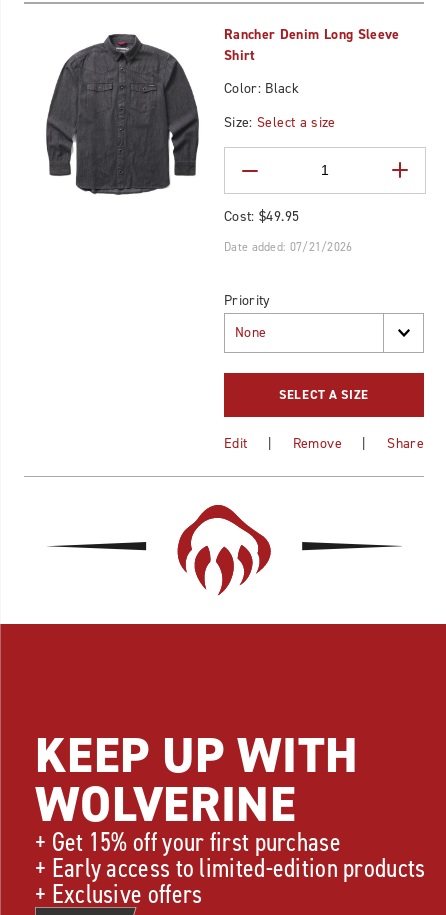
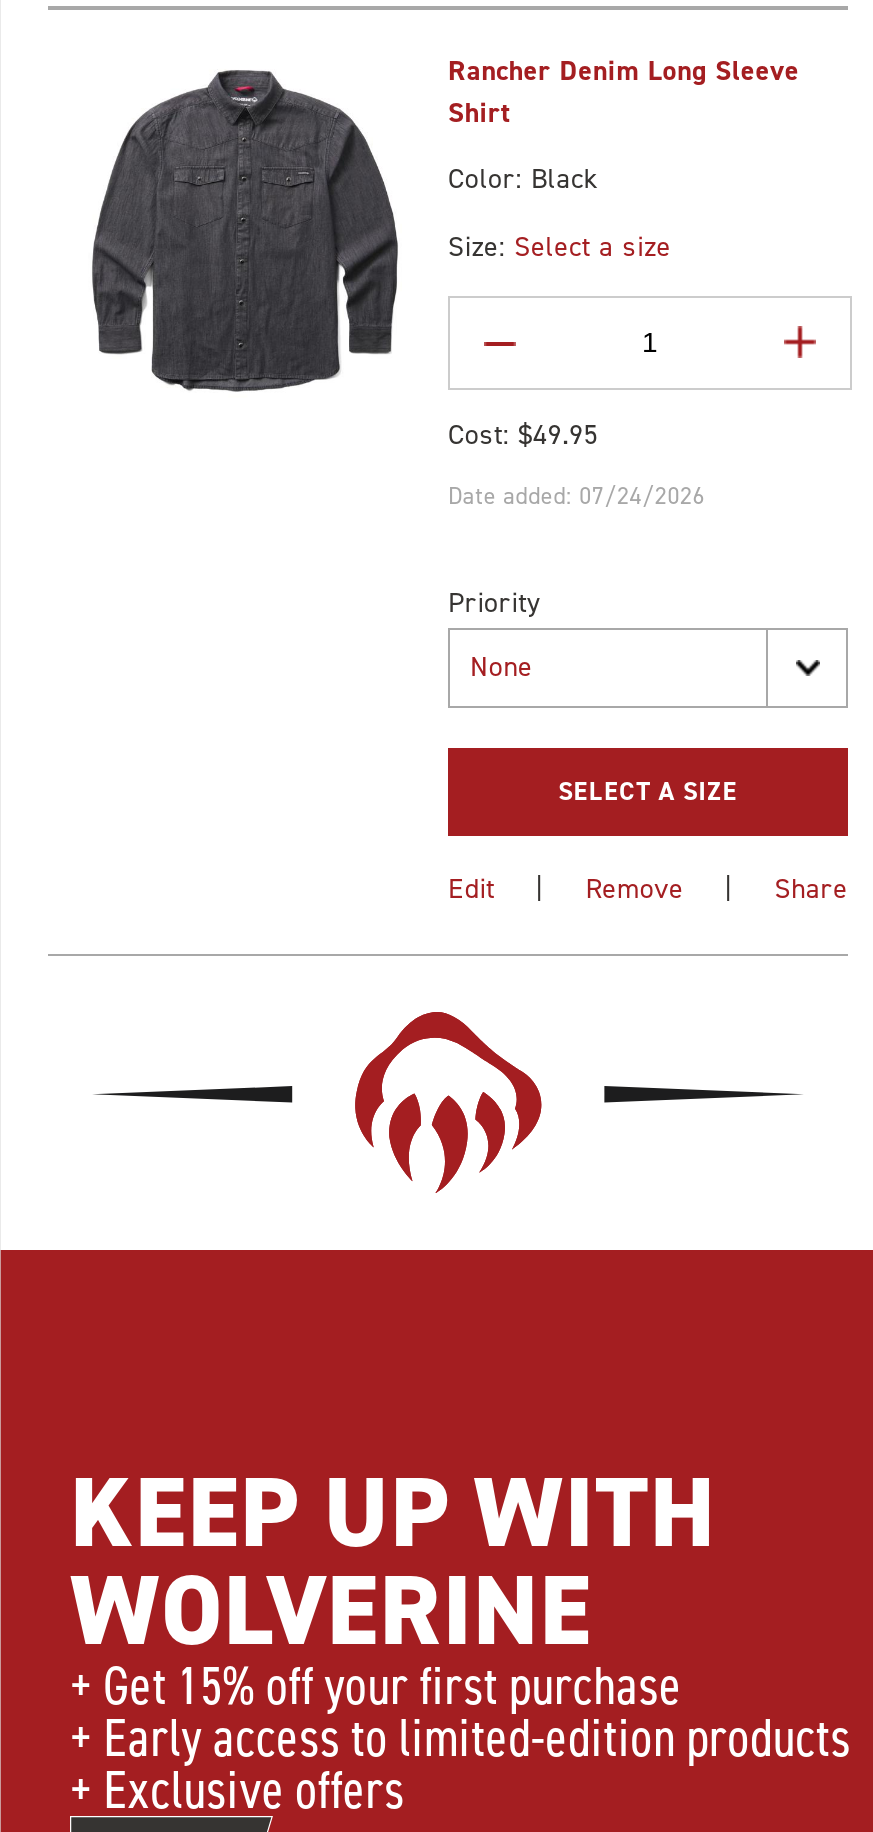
- Date added: 07/21/2026
+ Date added: 07/24/2026
